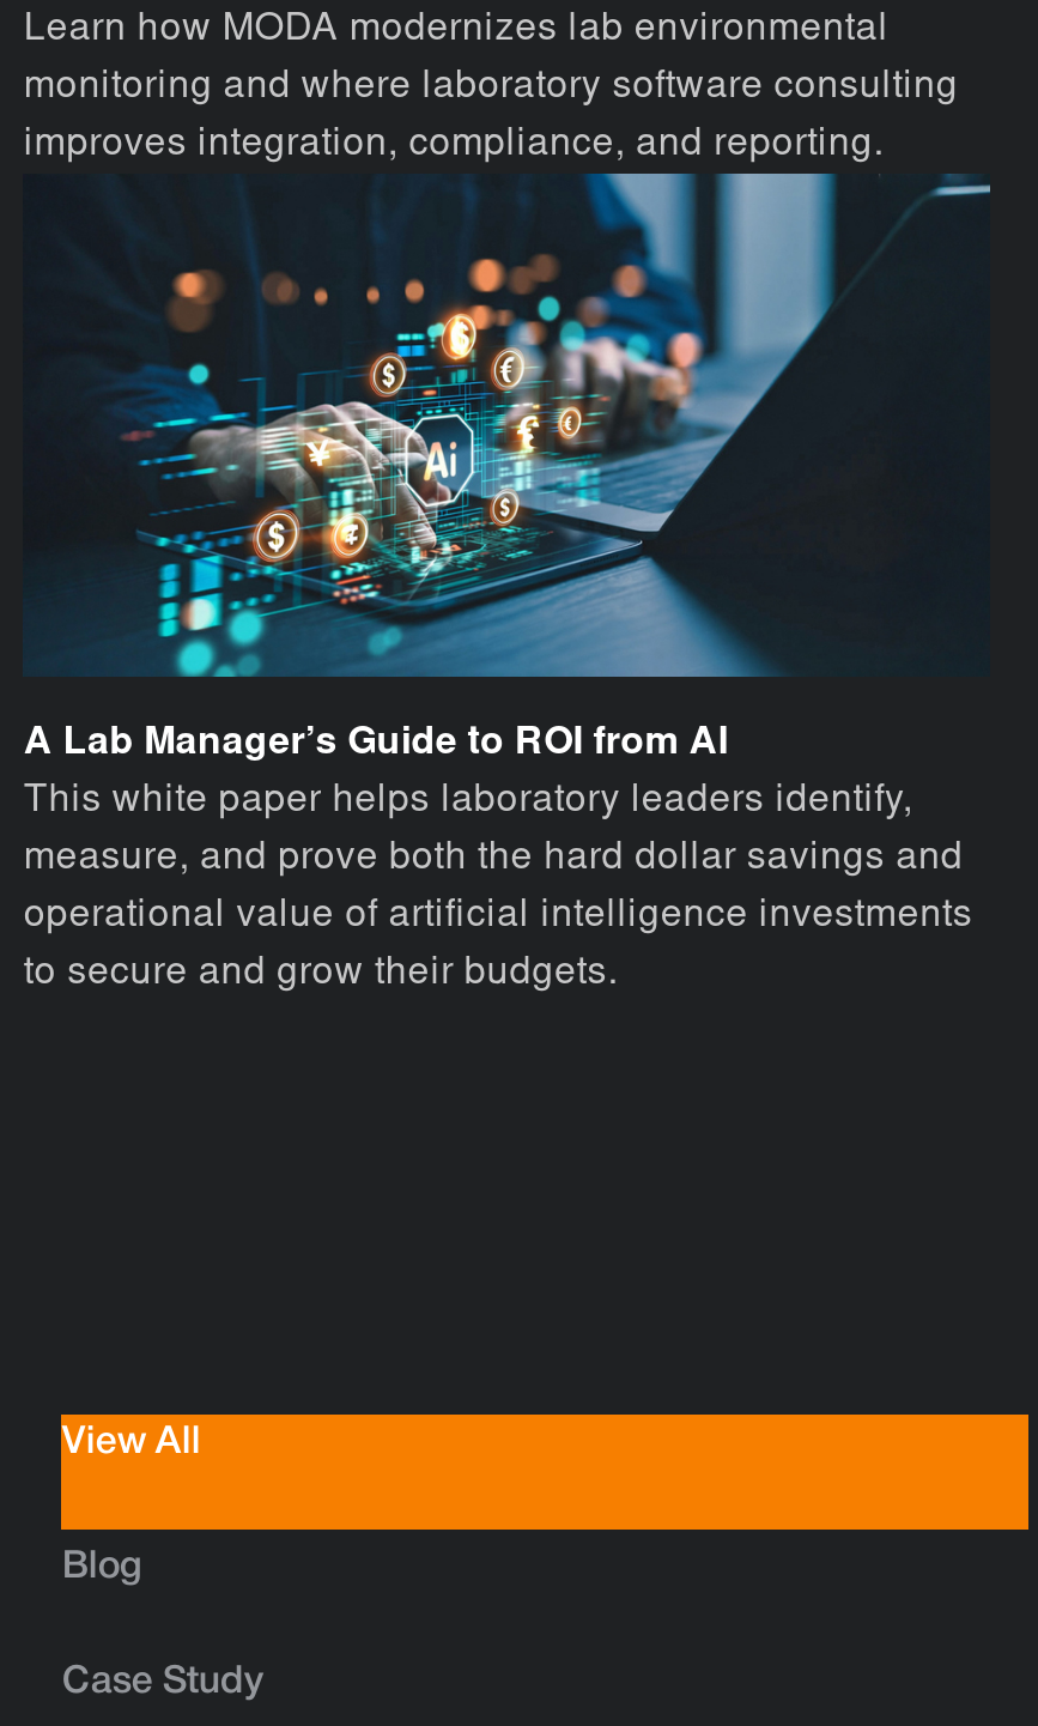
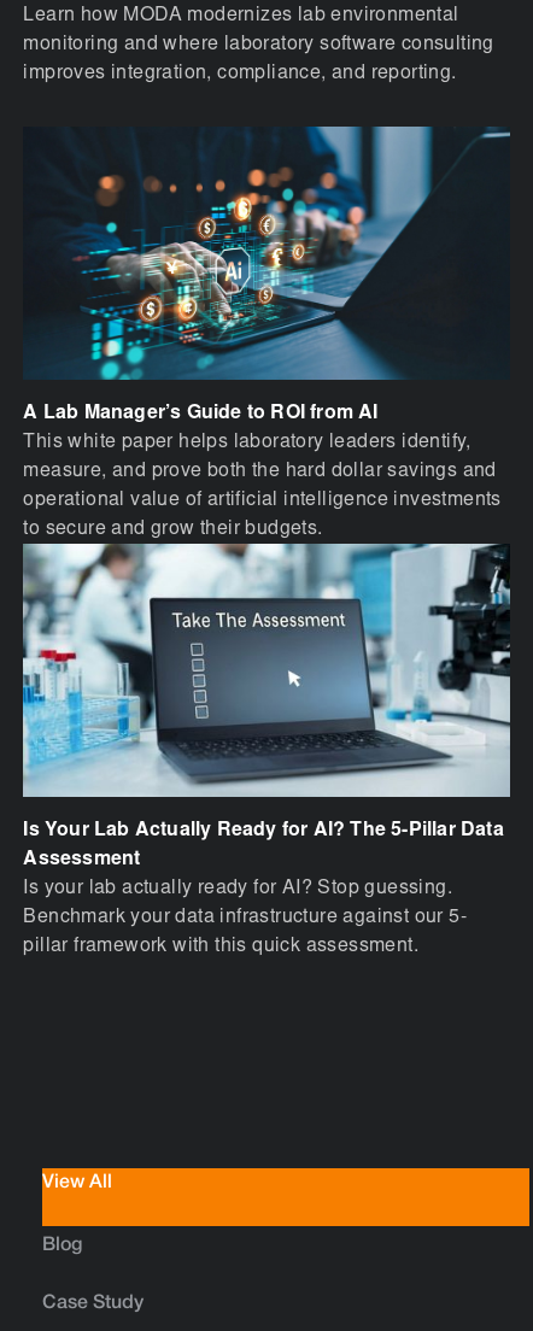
+ [image]
+ Is Your Lab Actually Ready for AI? The 5-Pillar Data
+ Assessment
+ Is your lab actually ready for AI? Stop guessing.
+ Benchmark your data infrastructure against our 5-
+ pillar framework with this quick assessment.
